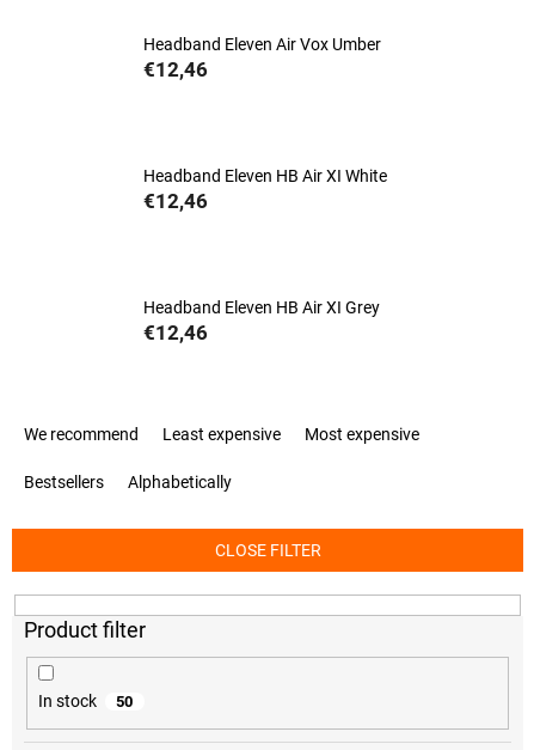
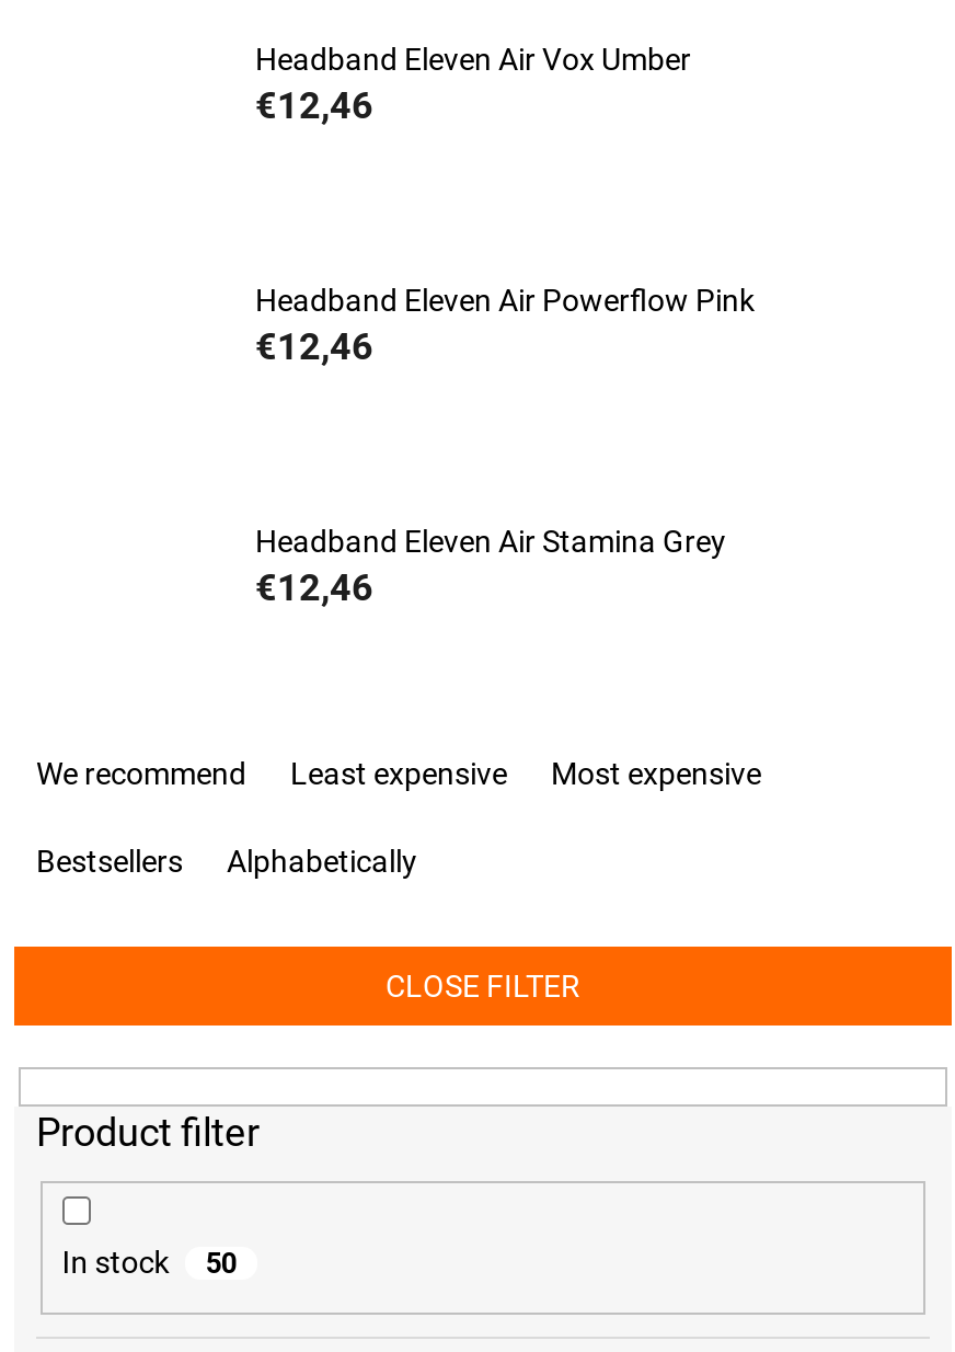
- Headband Eleven HB Air XI White
+ Headband Eleven Air Powerflow Pink

- Headband Eleven HB Air XI Grey
+ Headband Eleven Air Stamina Grey
